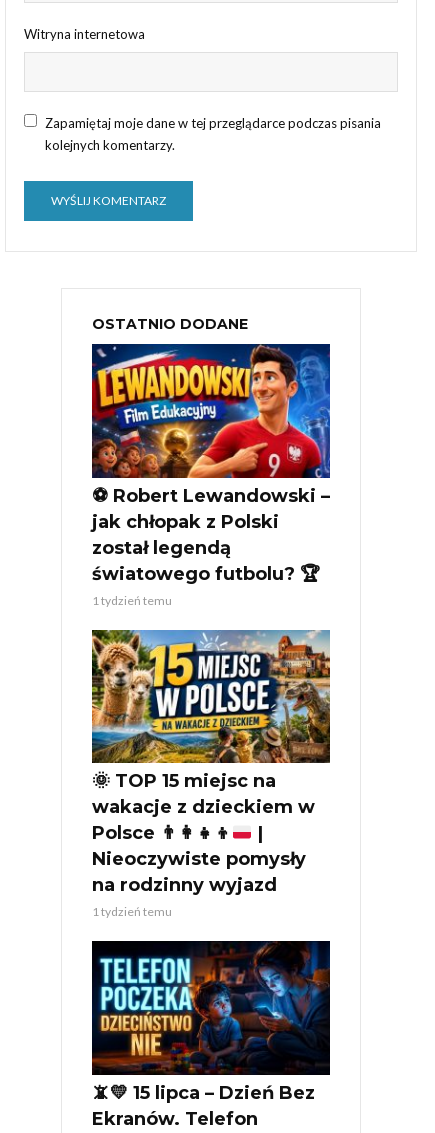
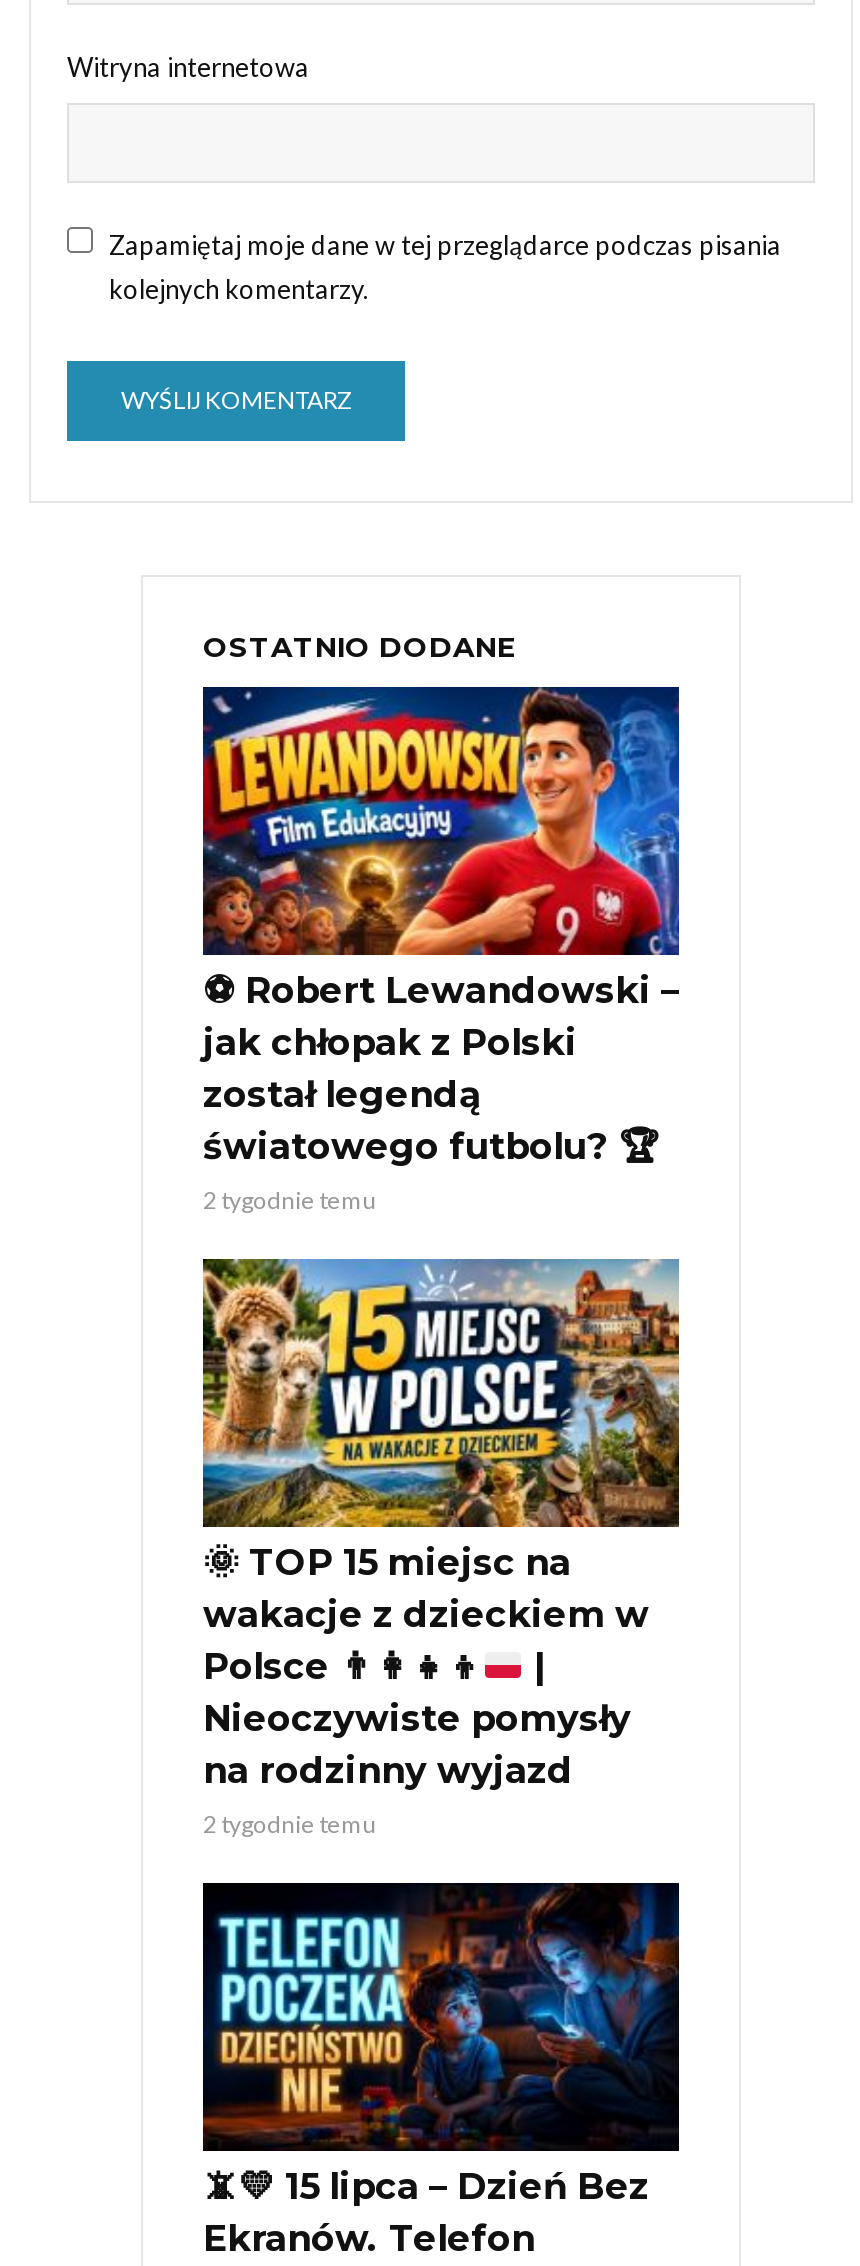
- 1 tydzień temu
+ 2 tygodnie temu

- 1 tydzień temu
+ 2 tygodnie temu
